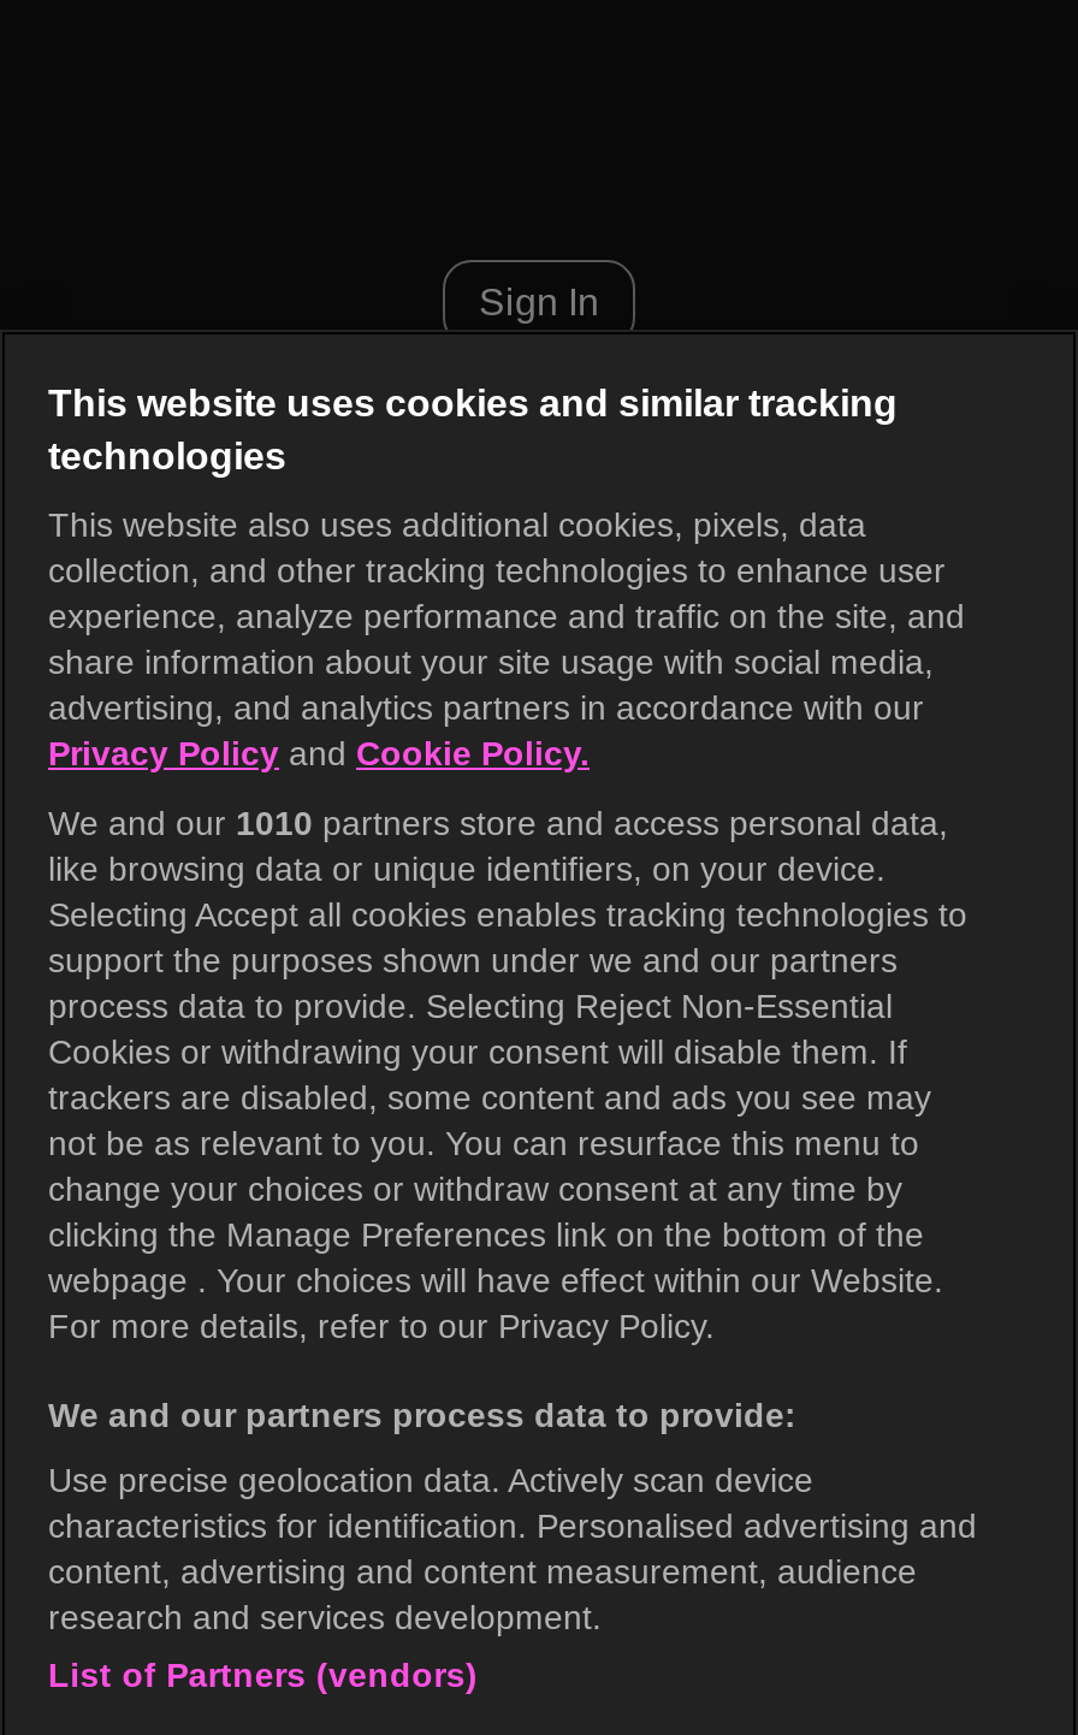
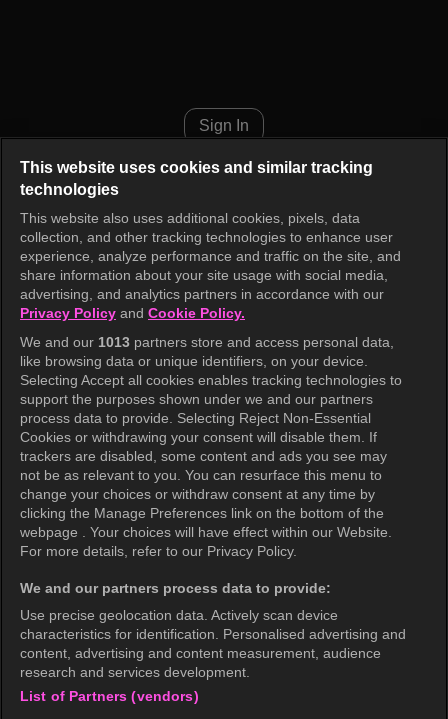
- We and our 1010 partners store and access personal data,
+ We and our 1013 partners store and access personal data,
